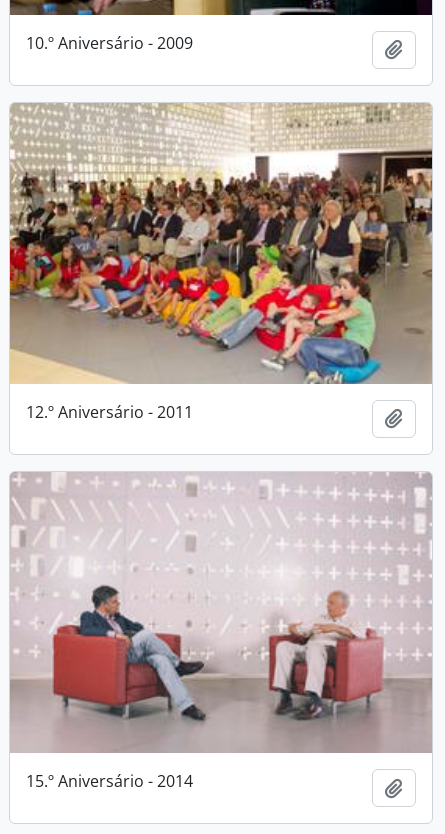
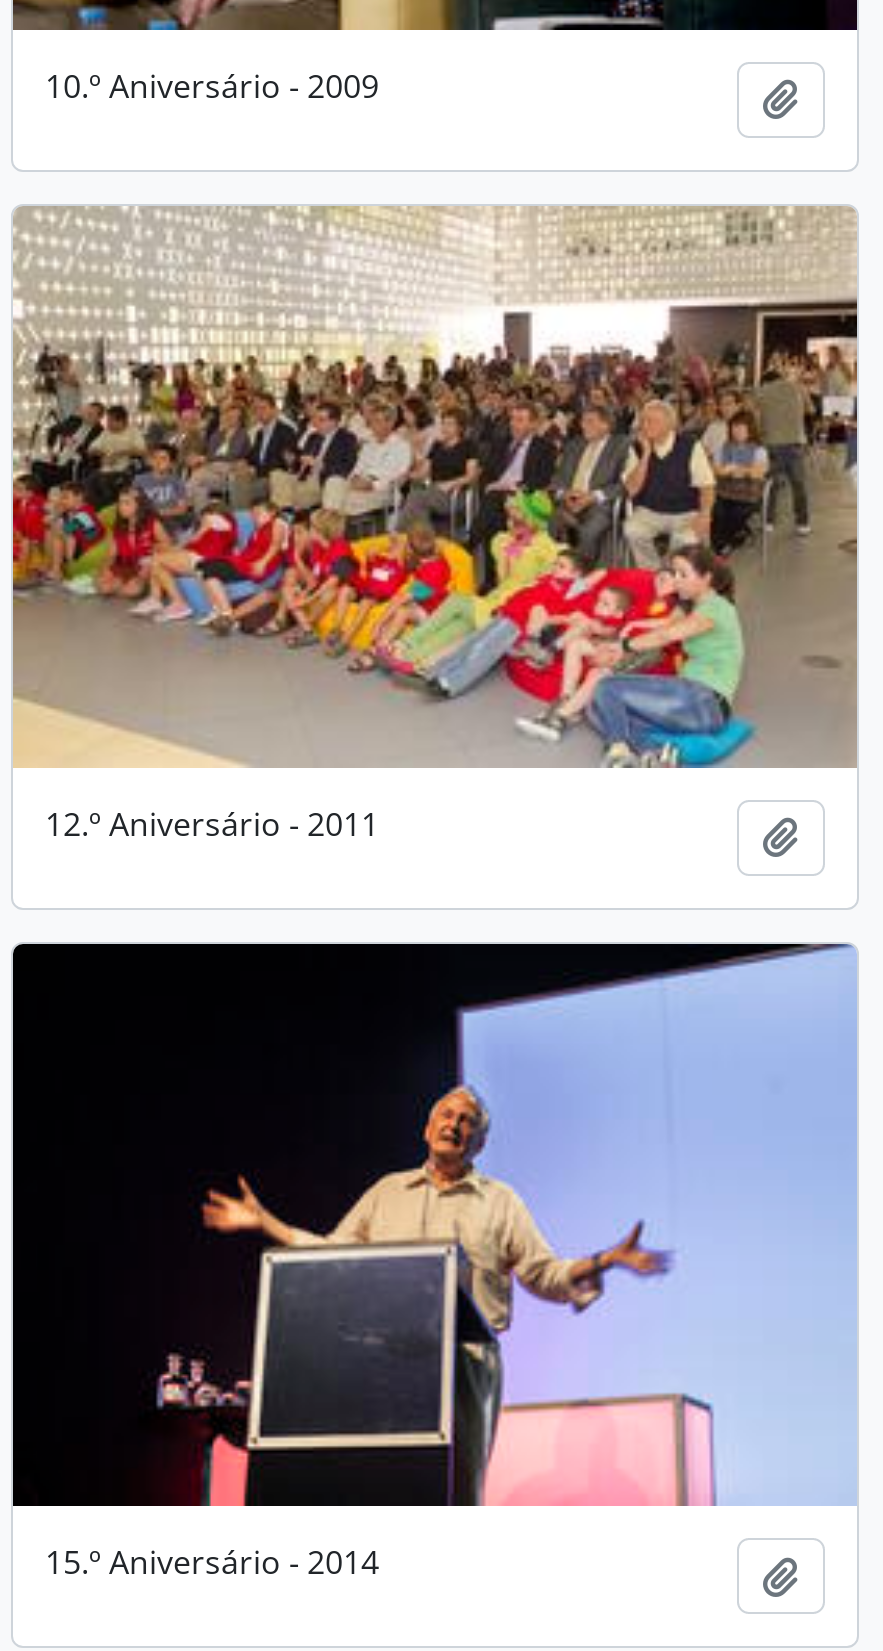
- [image]
+ [image]
